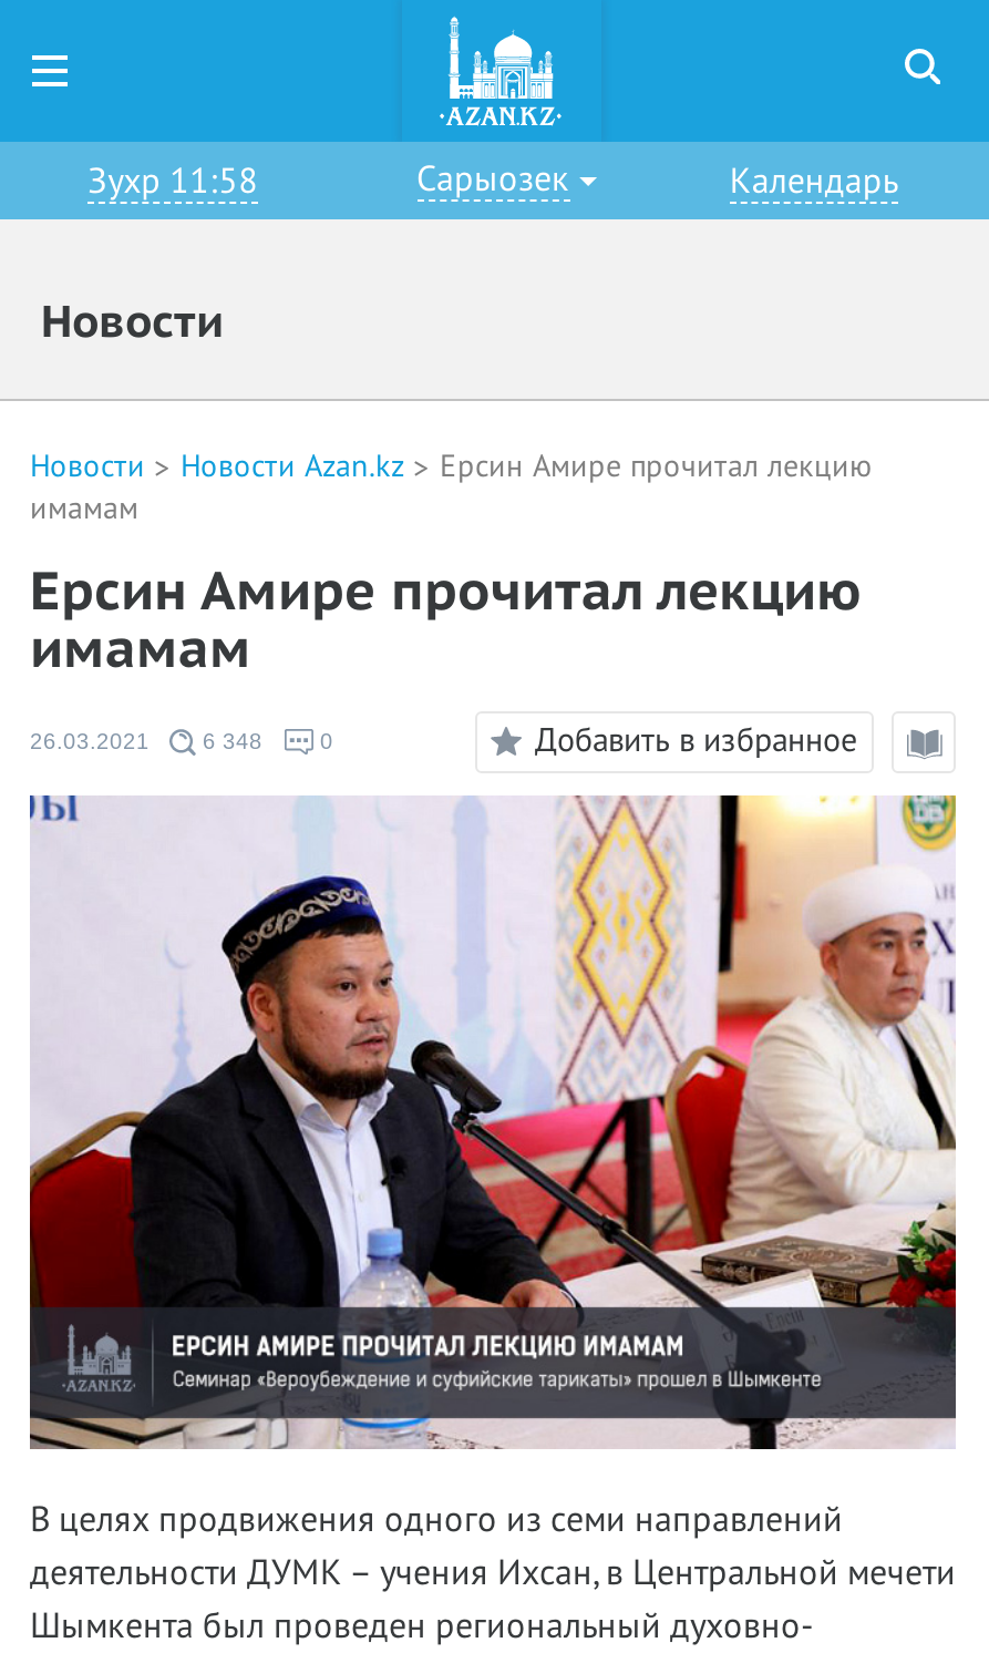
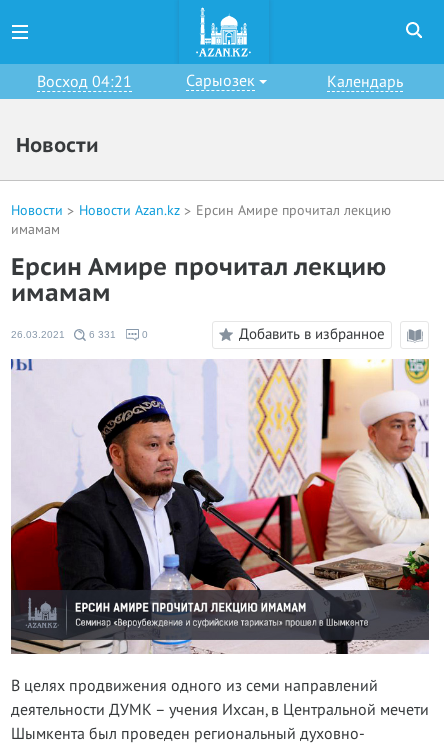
- Зухр 11:58
+ Восход 04:21

- 26.03.2021 6 348
+ 26.03.2021 6 331
